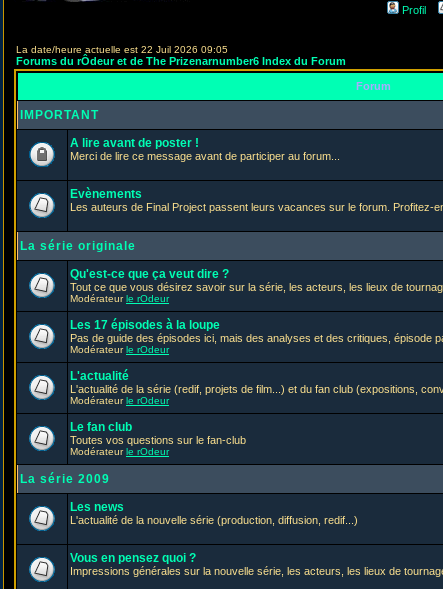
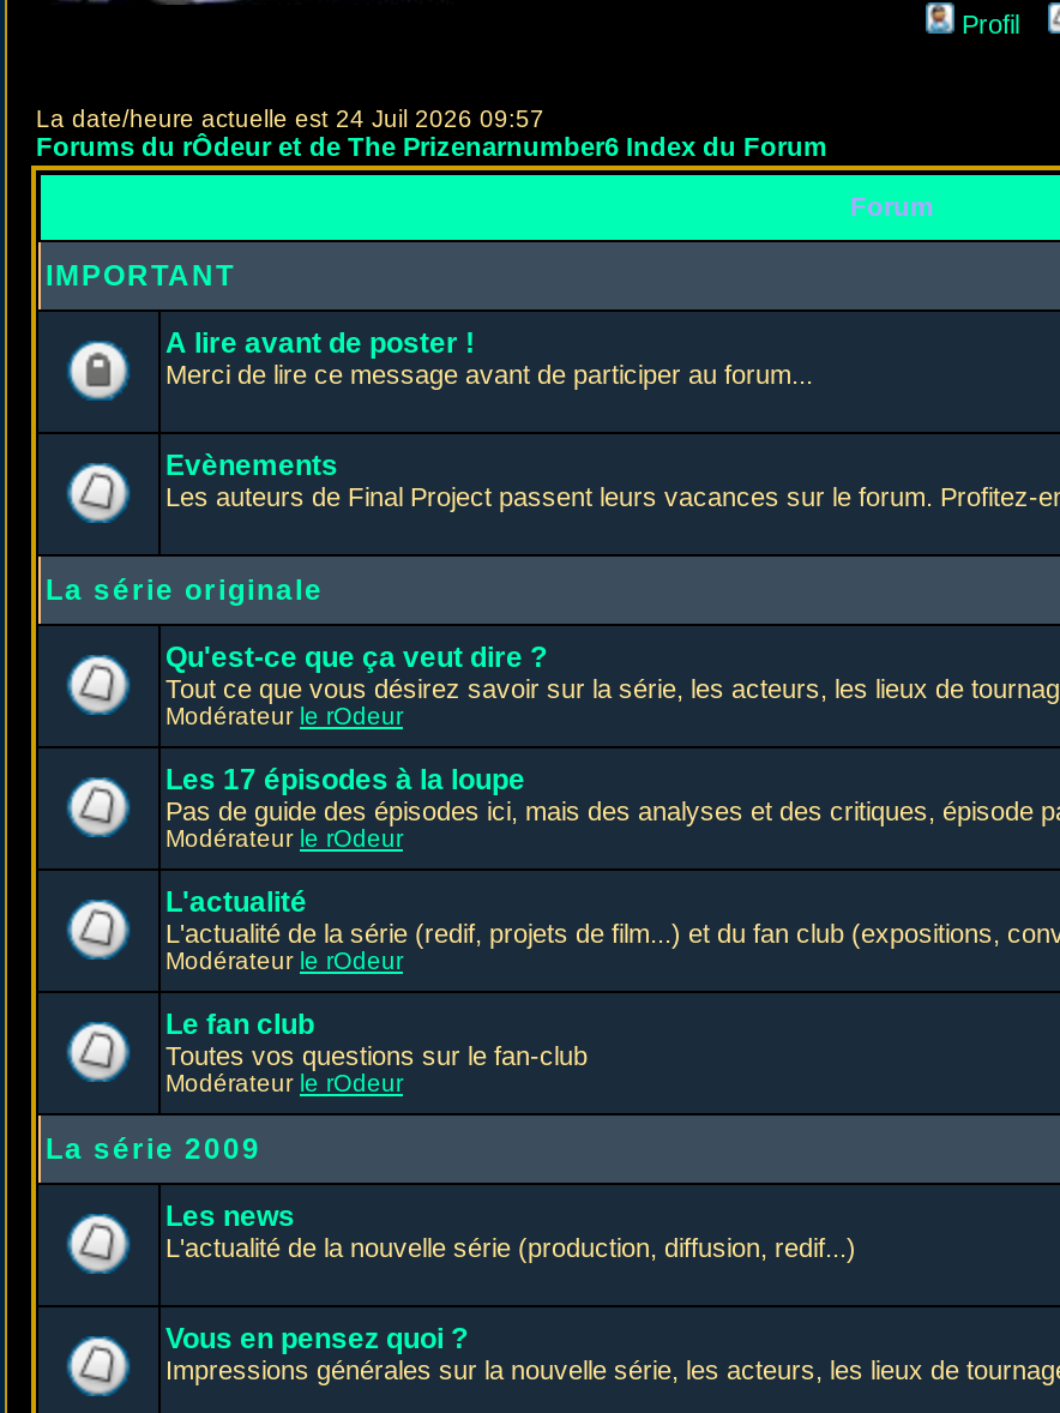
- La date/heure actuelle est 22 Juil 2026 09:05
+ La date/heure actuelle est 24 Juil 2026 09:57
